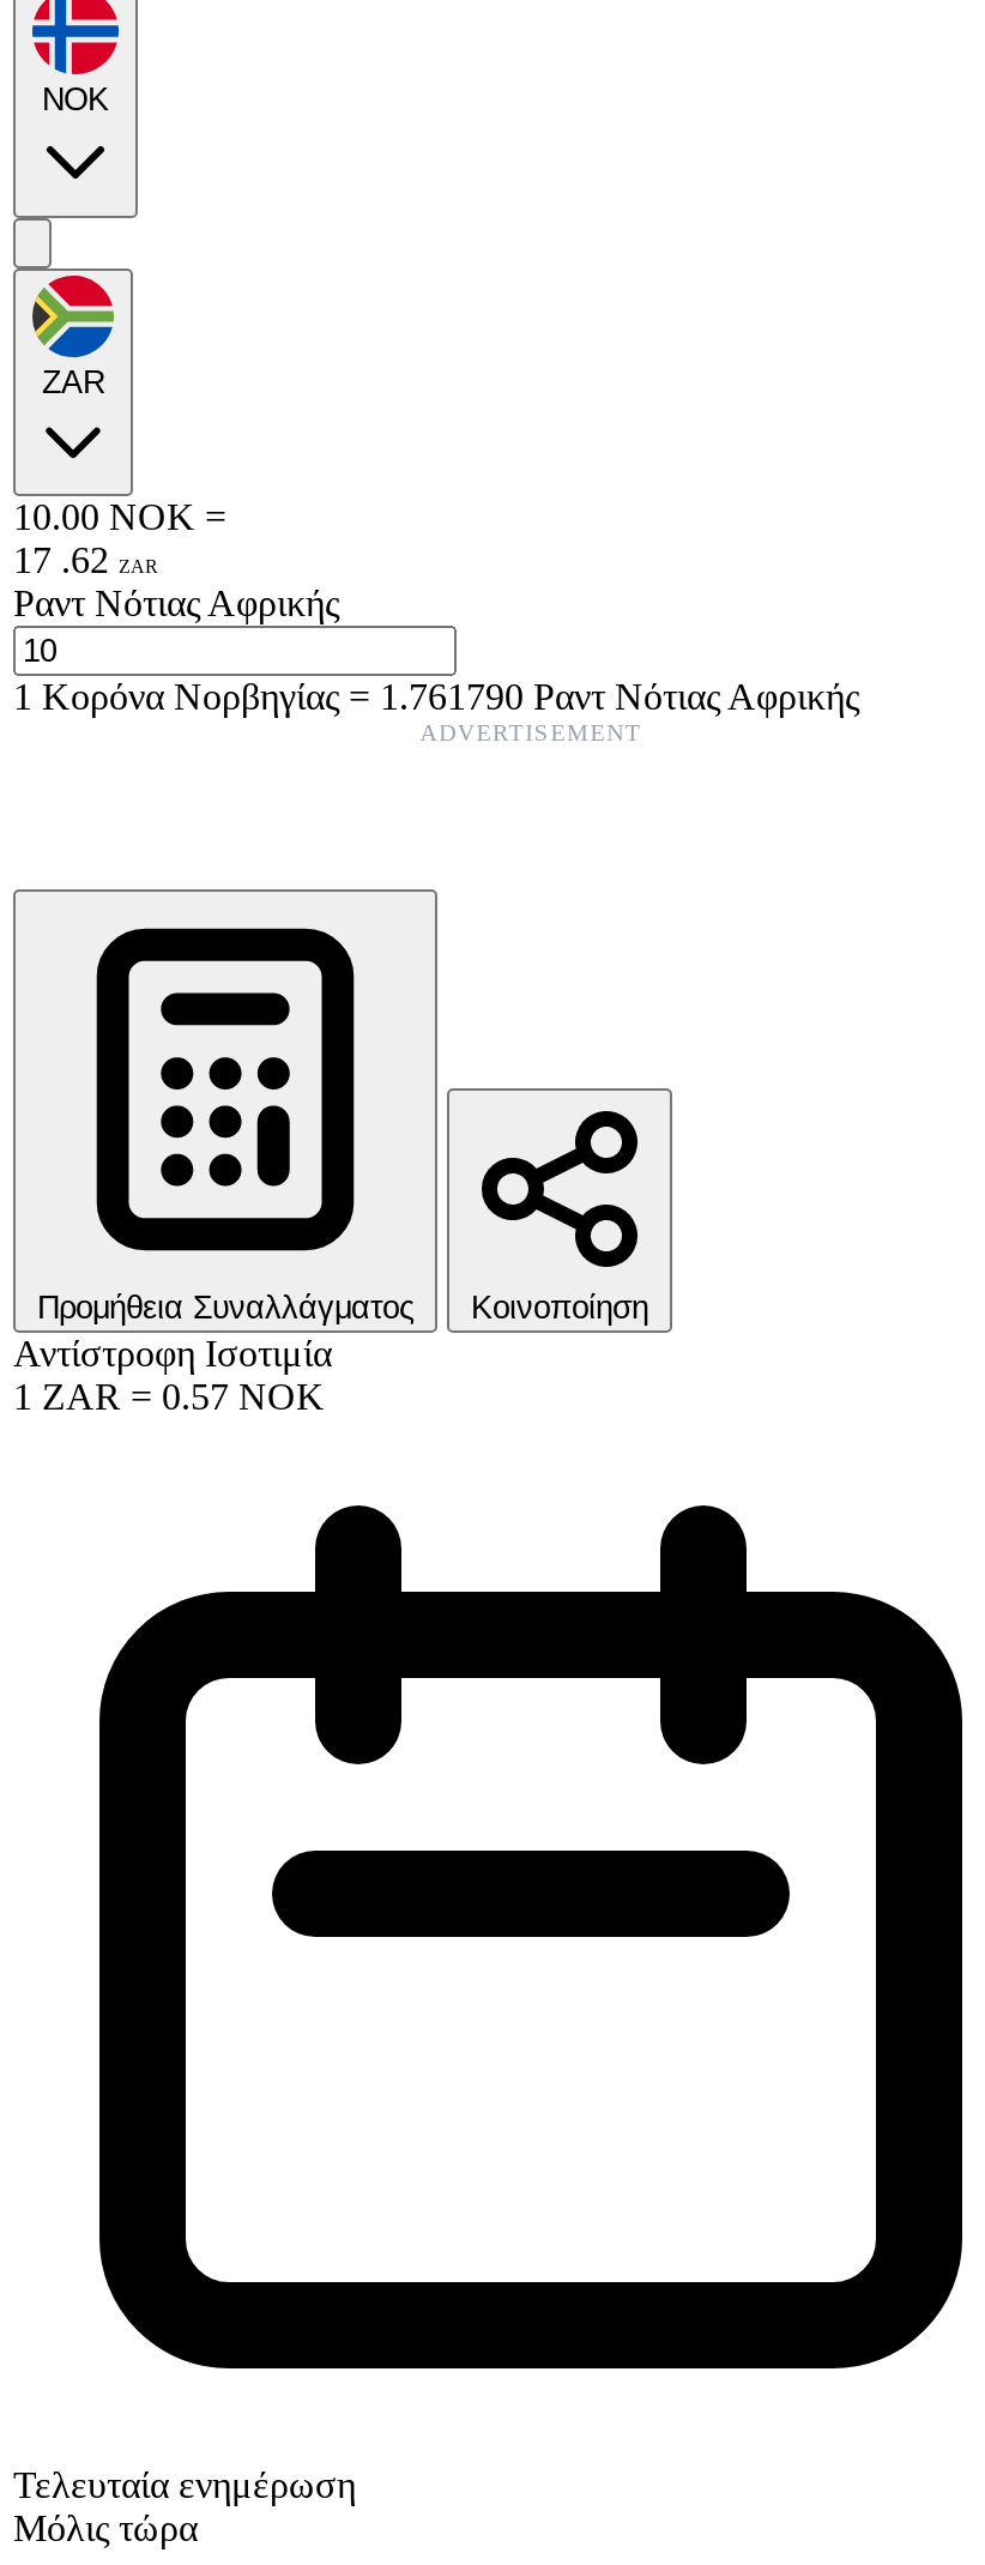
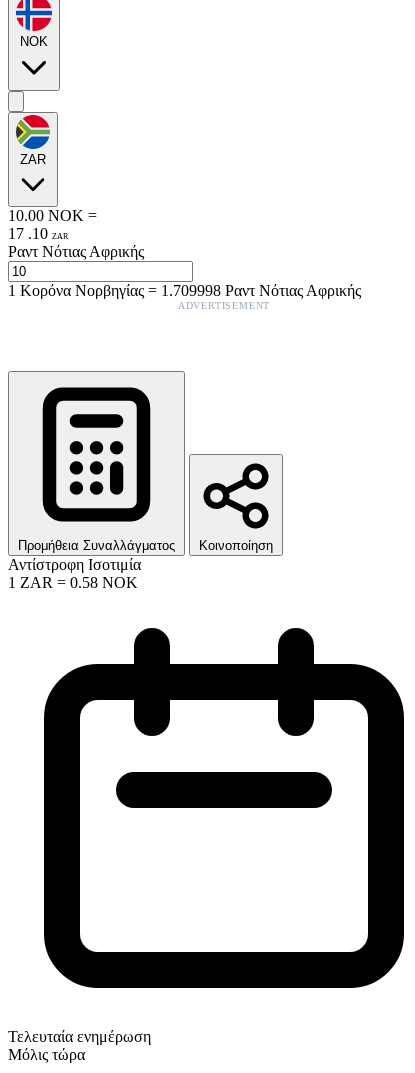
- 17 . 62 ZAR
+ 17 . 10 ZAR

- 1Κορόνα Νορβηγίας=1.761790 Ραντ Νότιας Αφρικής
+ 1Κορόνα Νορβηγίας=1.709998 Ραντ Νότιας Αφρικής

- 1 ZAR = 0.57 NOK
+ 1 ZAR = 0.58 NOK
